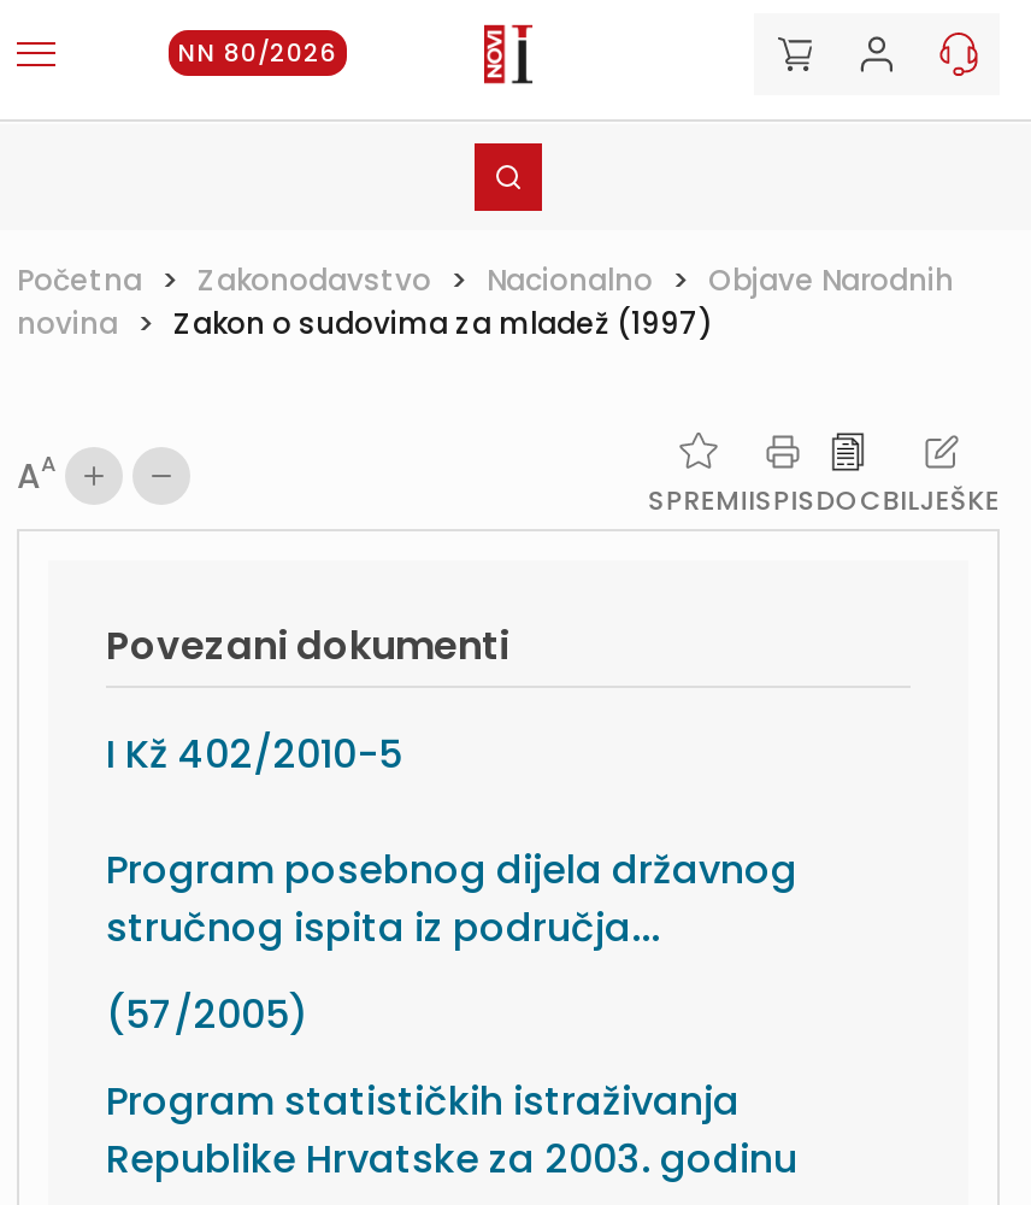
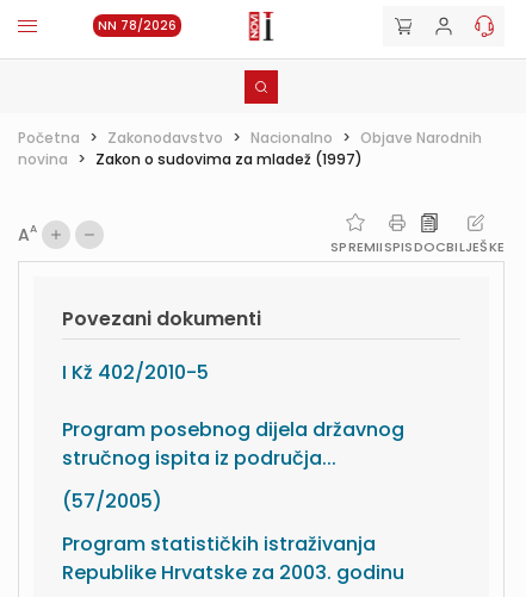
- NN 80/2026
+ NN 78/2026
